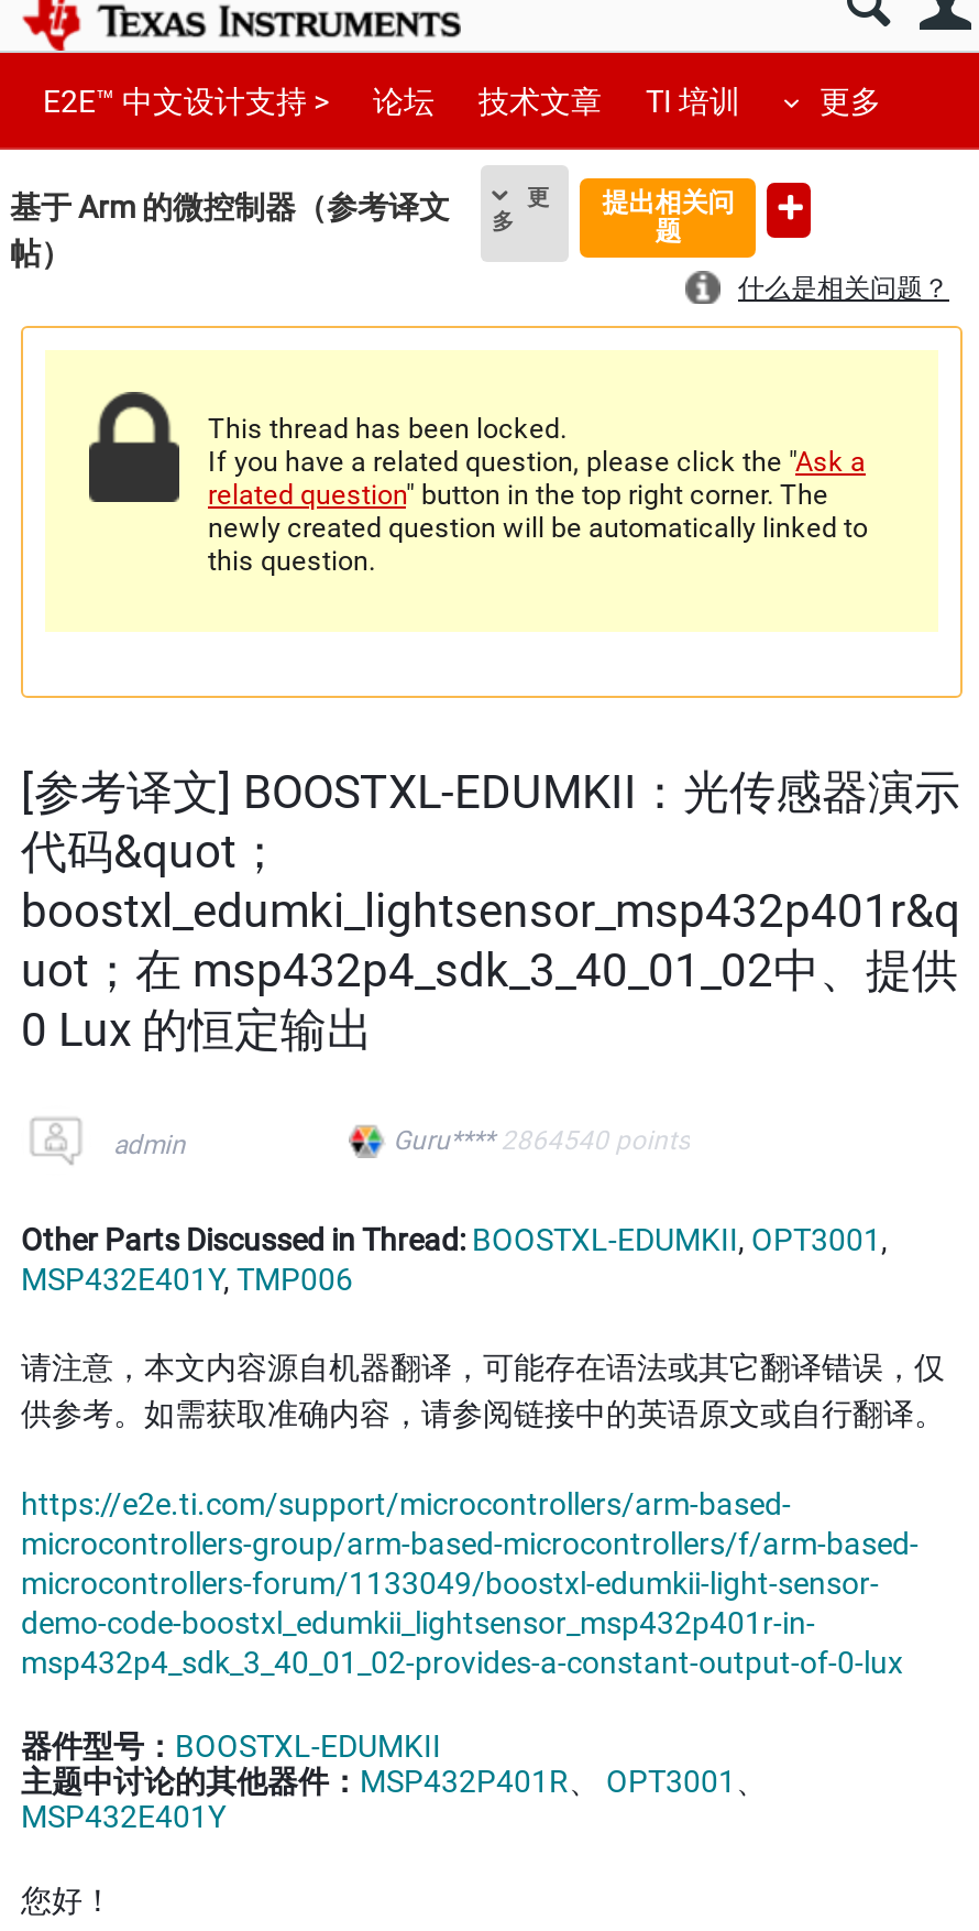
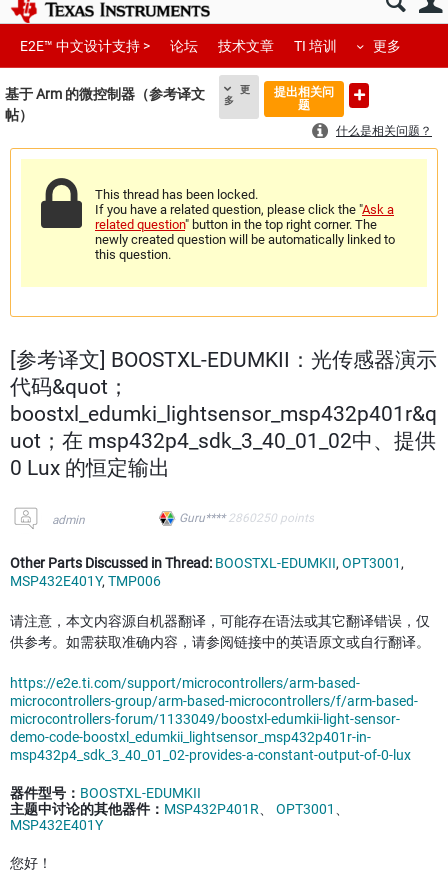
- Guru**** 2864540 points
+ Guru**** 2860250 points
